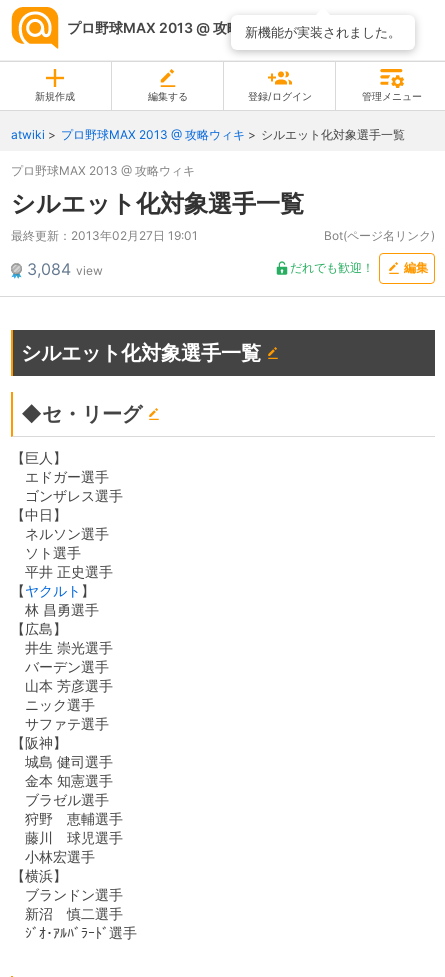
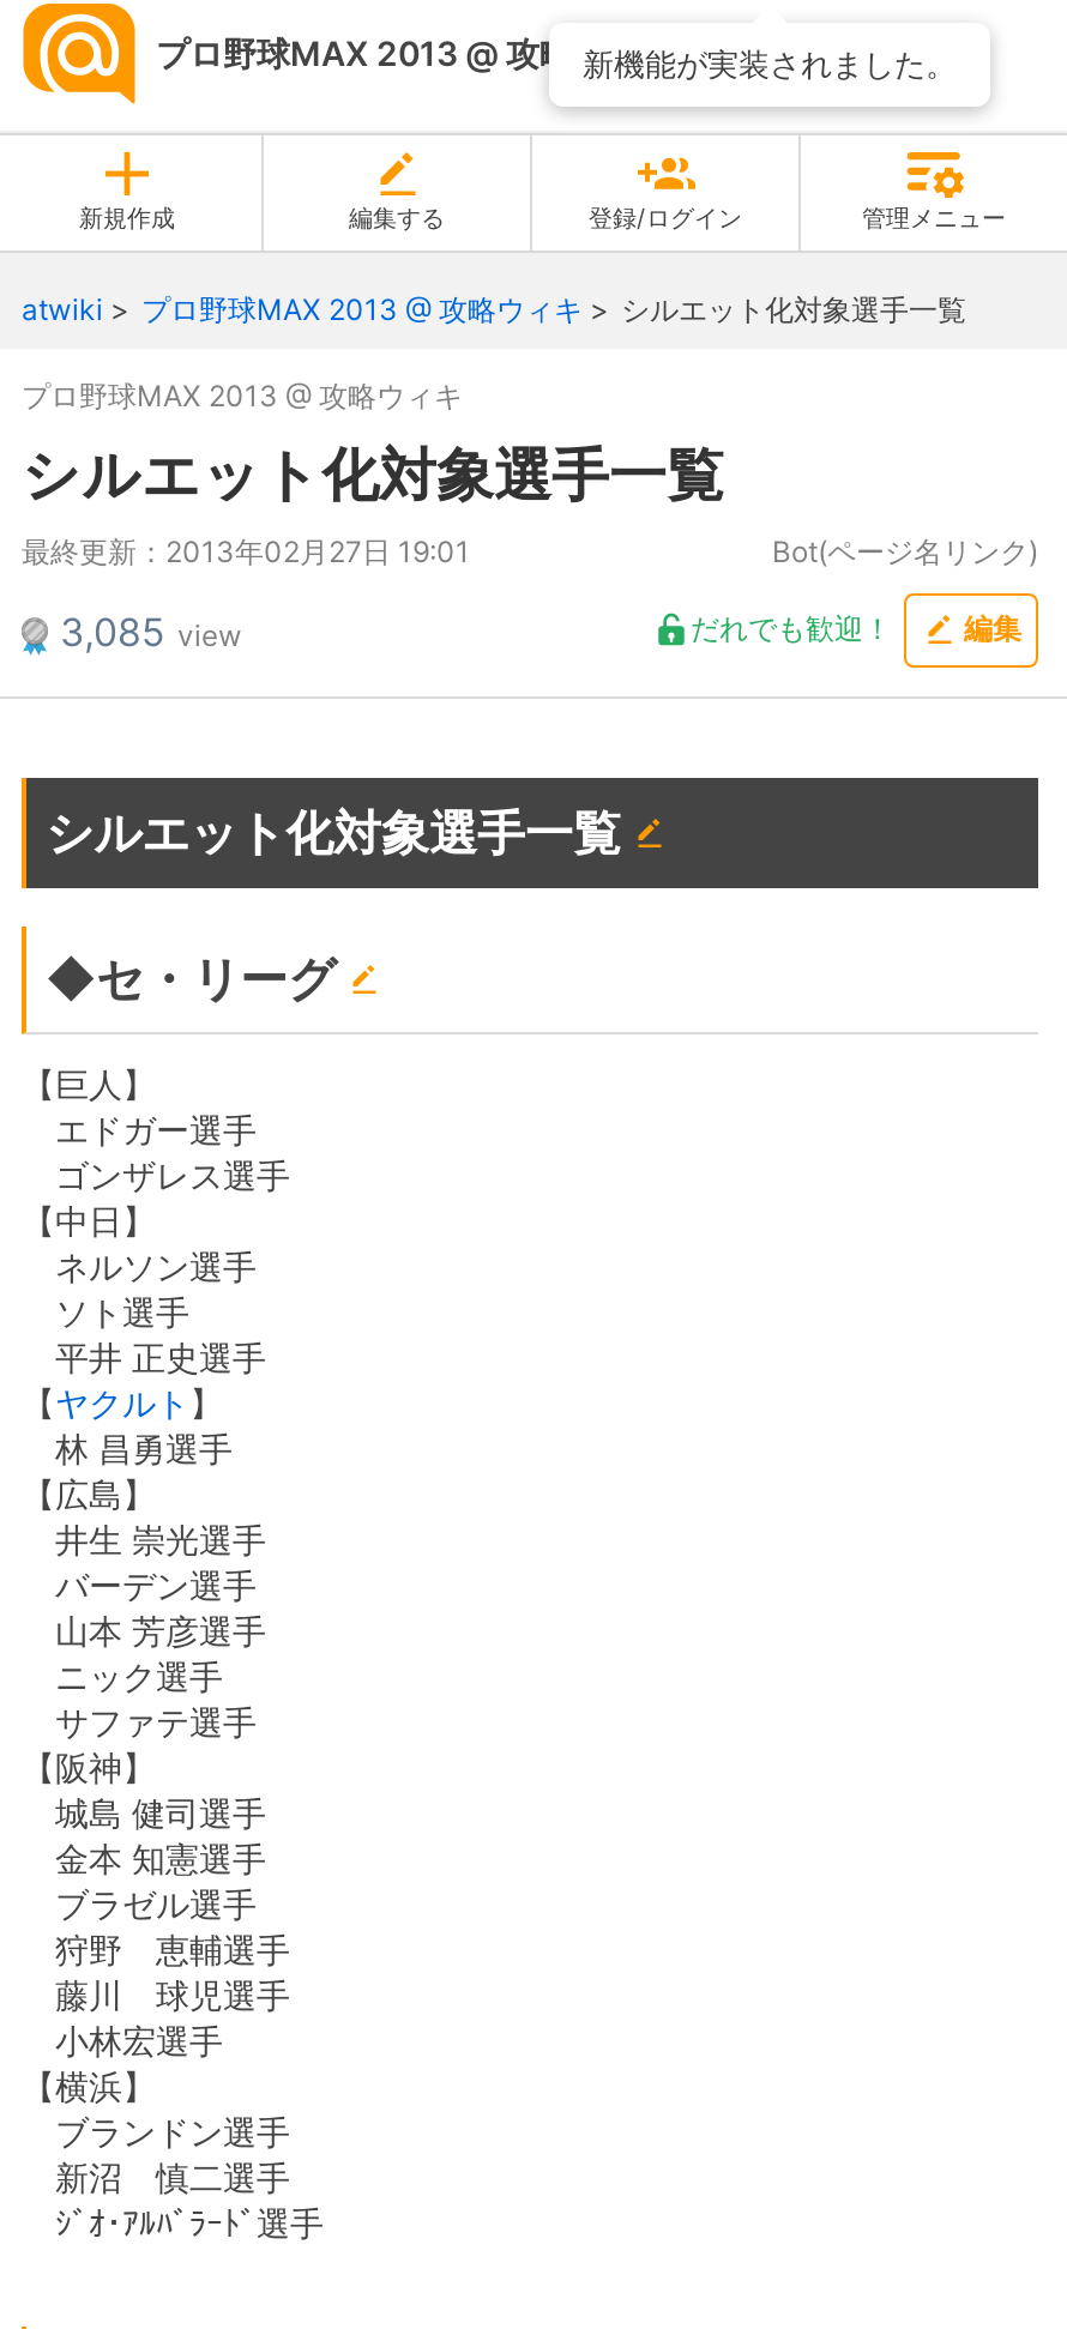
- 3,084 view
+ 3,085 view
